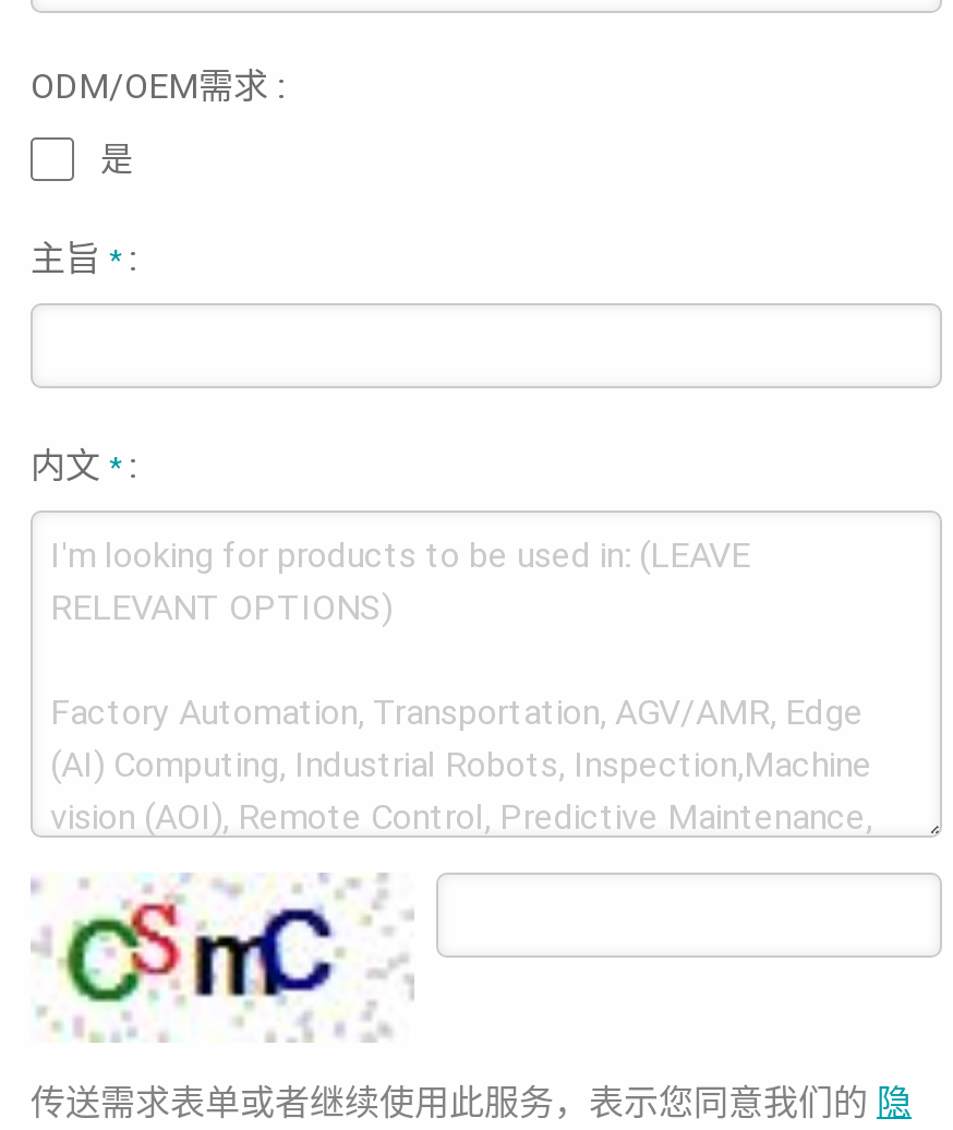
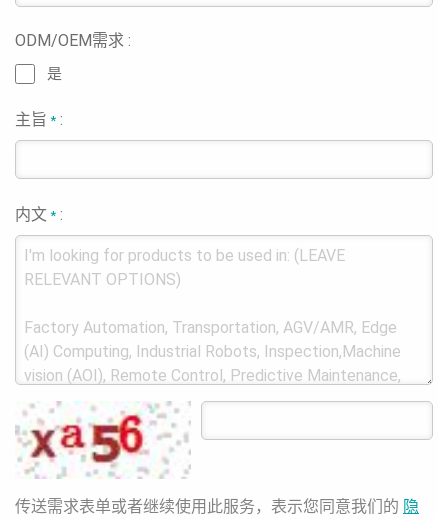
- [image]
+ [image]
